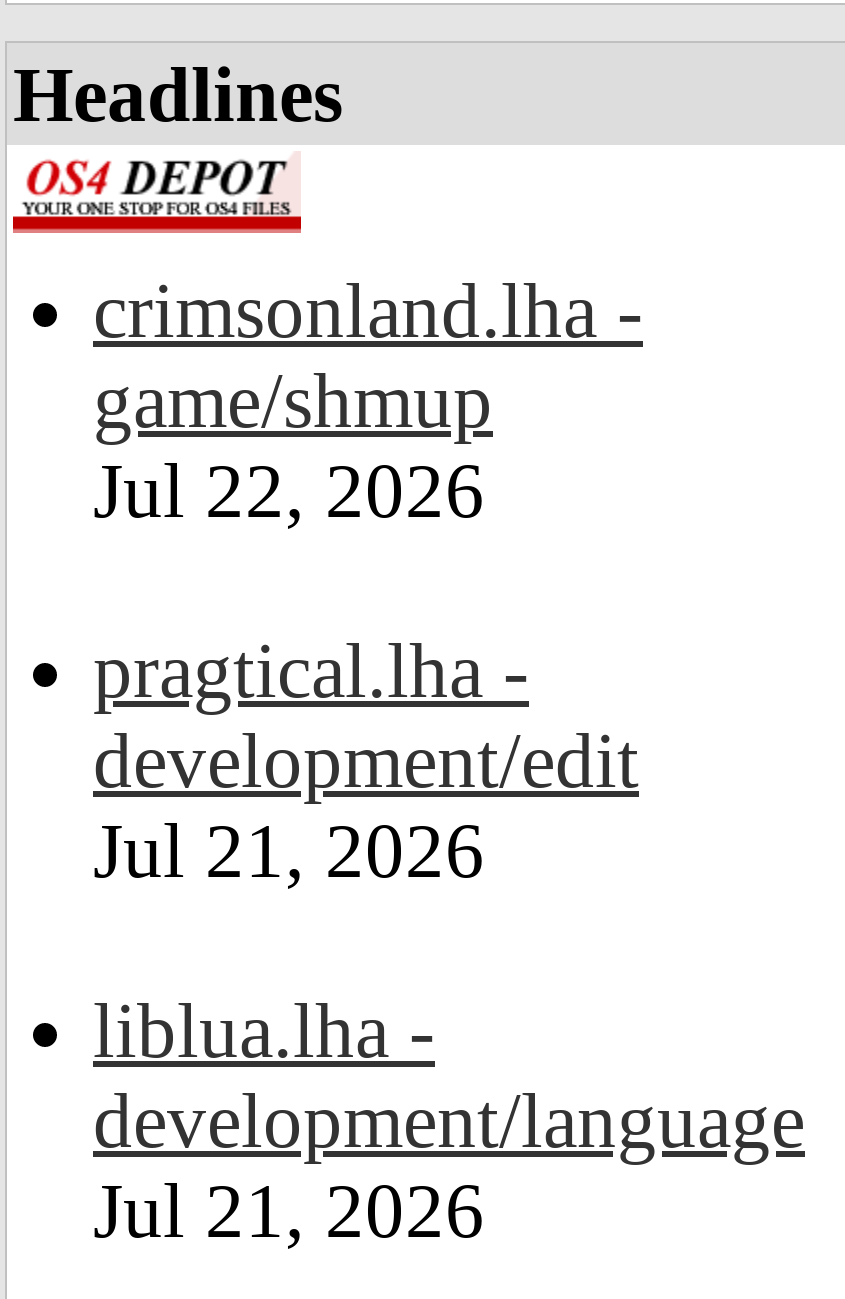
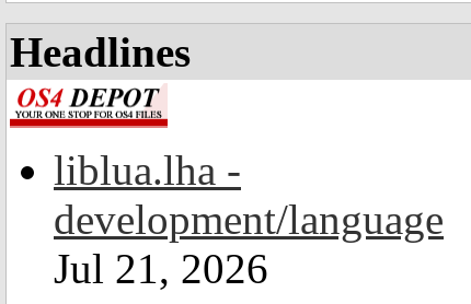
- crimsonland.lha -
- game/shmup
- Jul 22, 2026
- pragtical.lha -
- development/edit
- Jul 21, 2026
